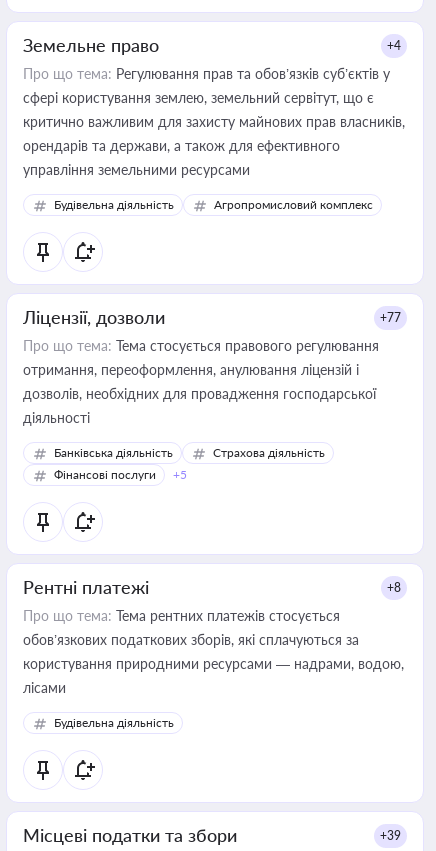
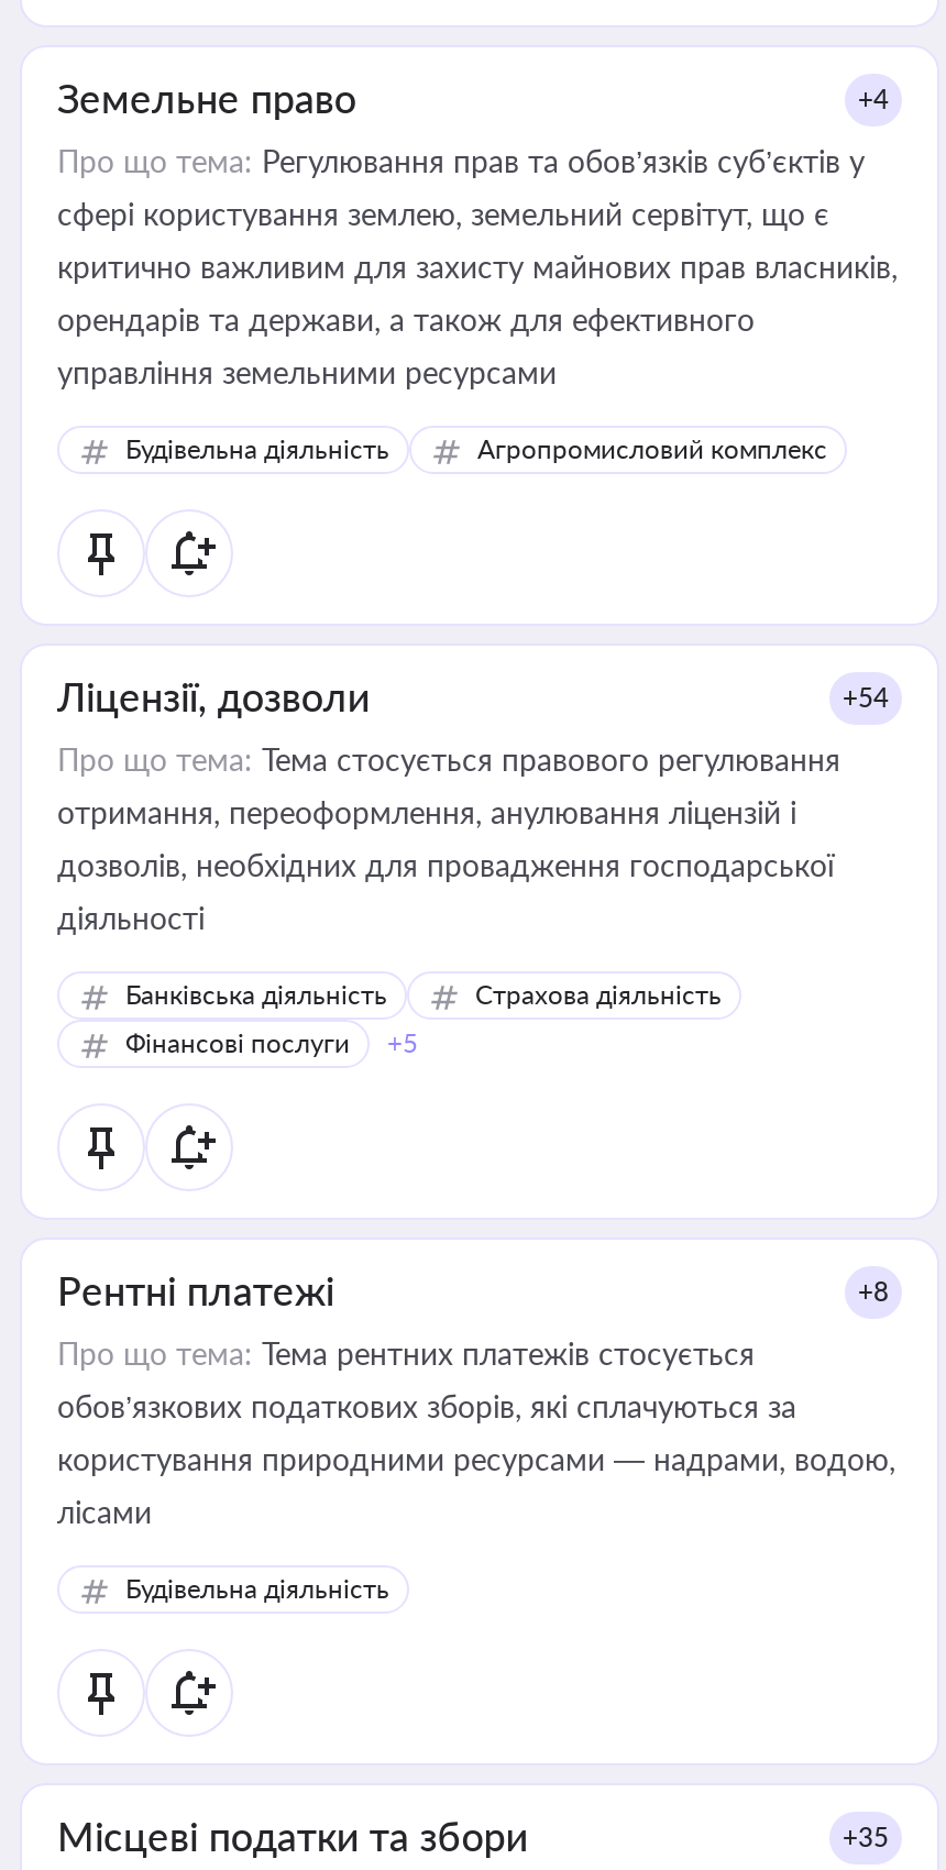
- +77
+ +54

- +39
+ +35
